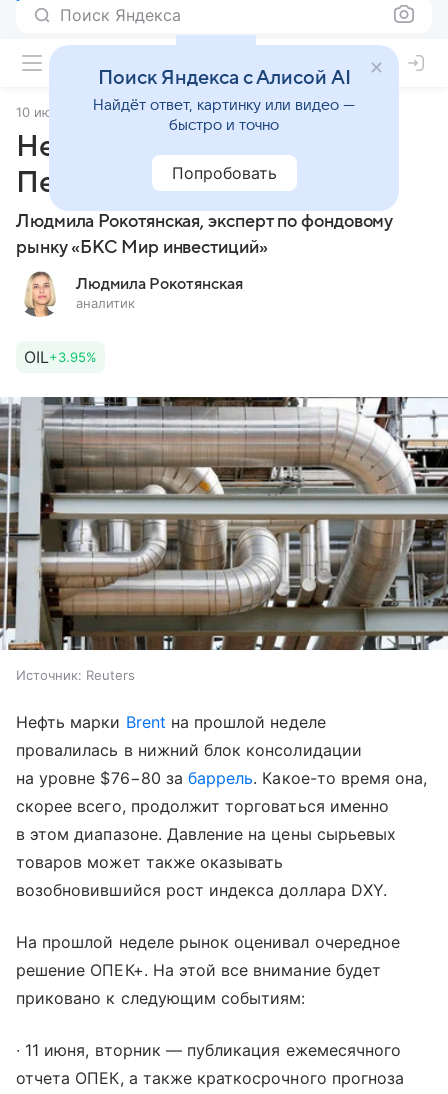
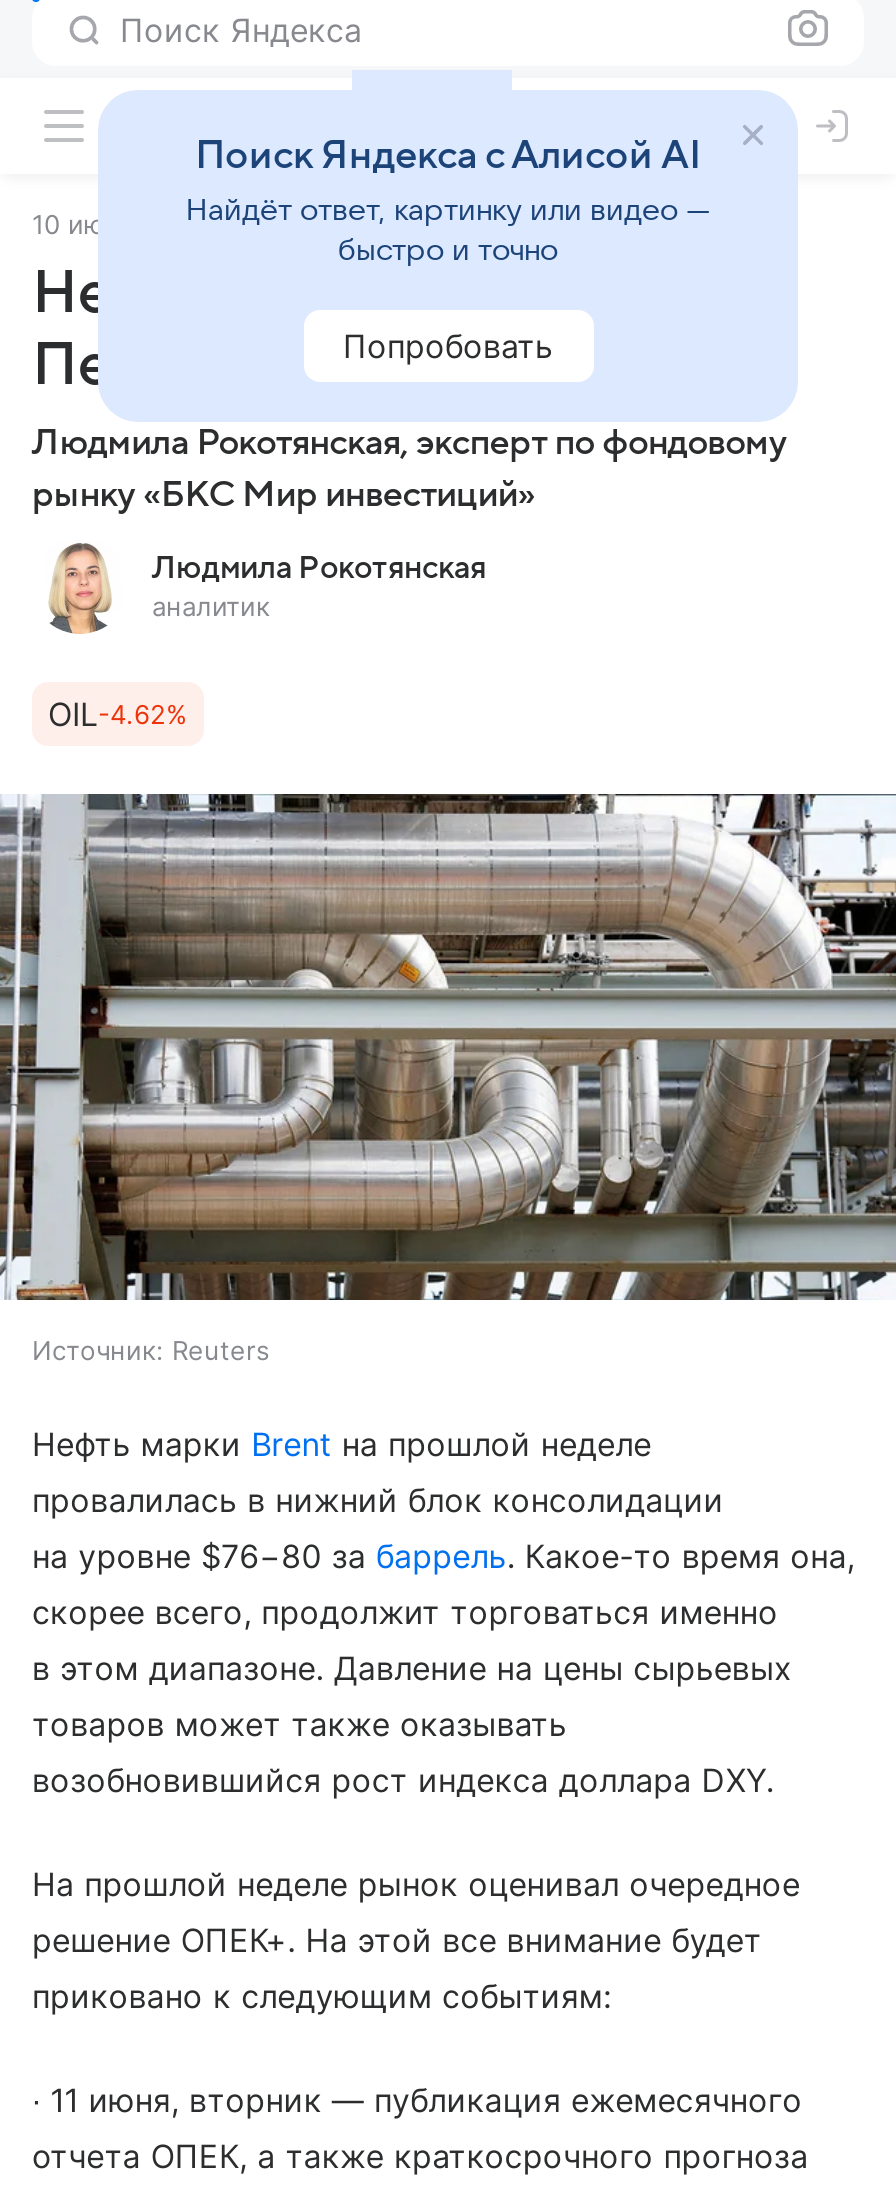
- OIL+3.95%
+ OIL-4.62%
